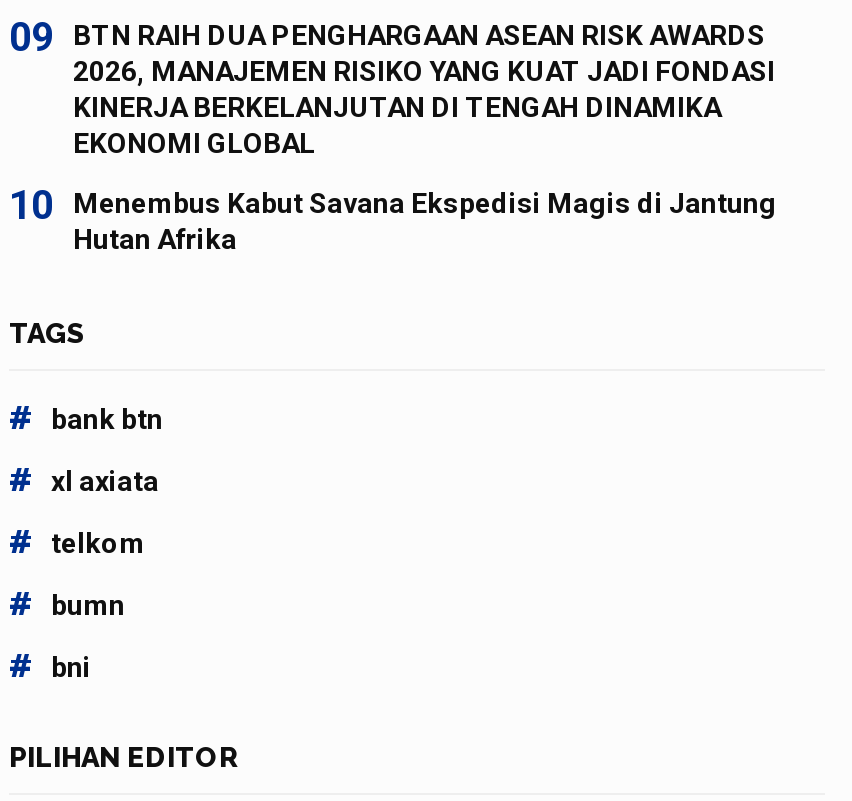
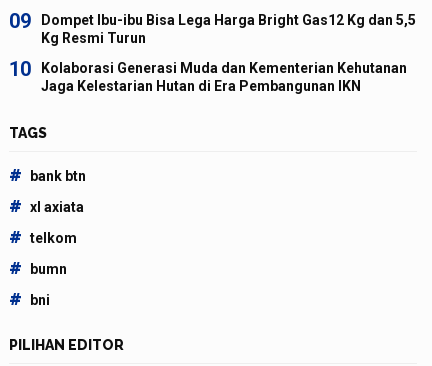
- BTN RAIH DUA PENGHARGAAN ASEAN RISK AWARDS
- 2026, MANAJEMEN RISIKO YANG KUAT JADI FONDASI
- KINERJA BERKELANJUTAN DI TENGAH DINAMIKA
- EKONOMI GLOBAL
+ Dompet Ibu-ibu Bisa Lega Harga Bright Gas12 Kg dan 5,5
+ Kg Resmi Turun

- Menembus Kabut Savana Ekspedisi Magis di Jantung
- Hutan Afrika
+ Kolaborasi Generasi Muda dan Kementerian Kehutanan
+ Jaga Kelestarian Hutan di Era Pembangunan IKN
